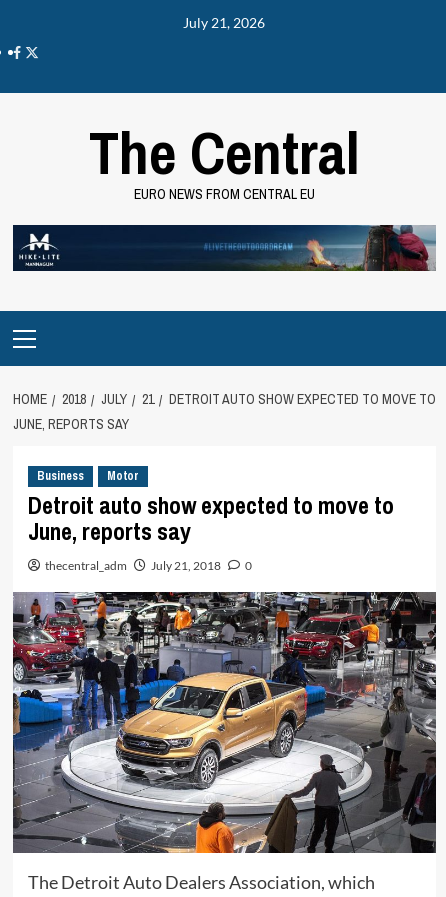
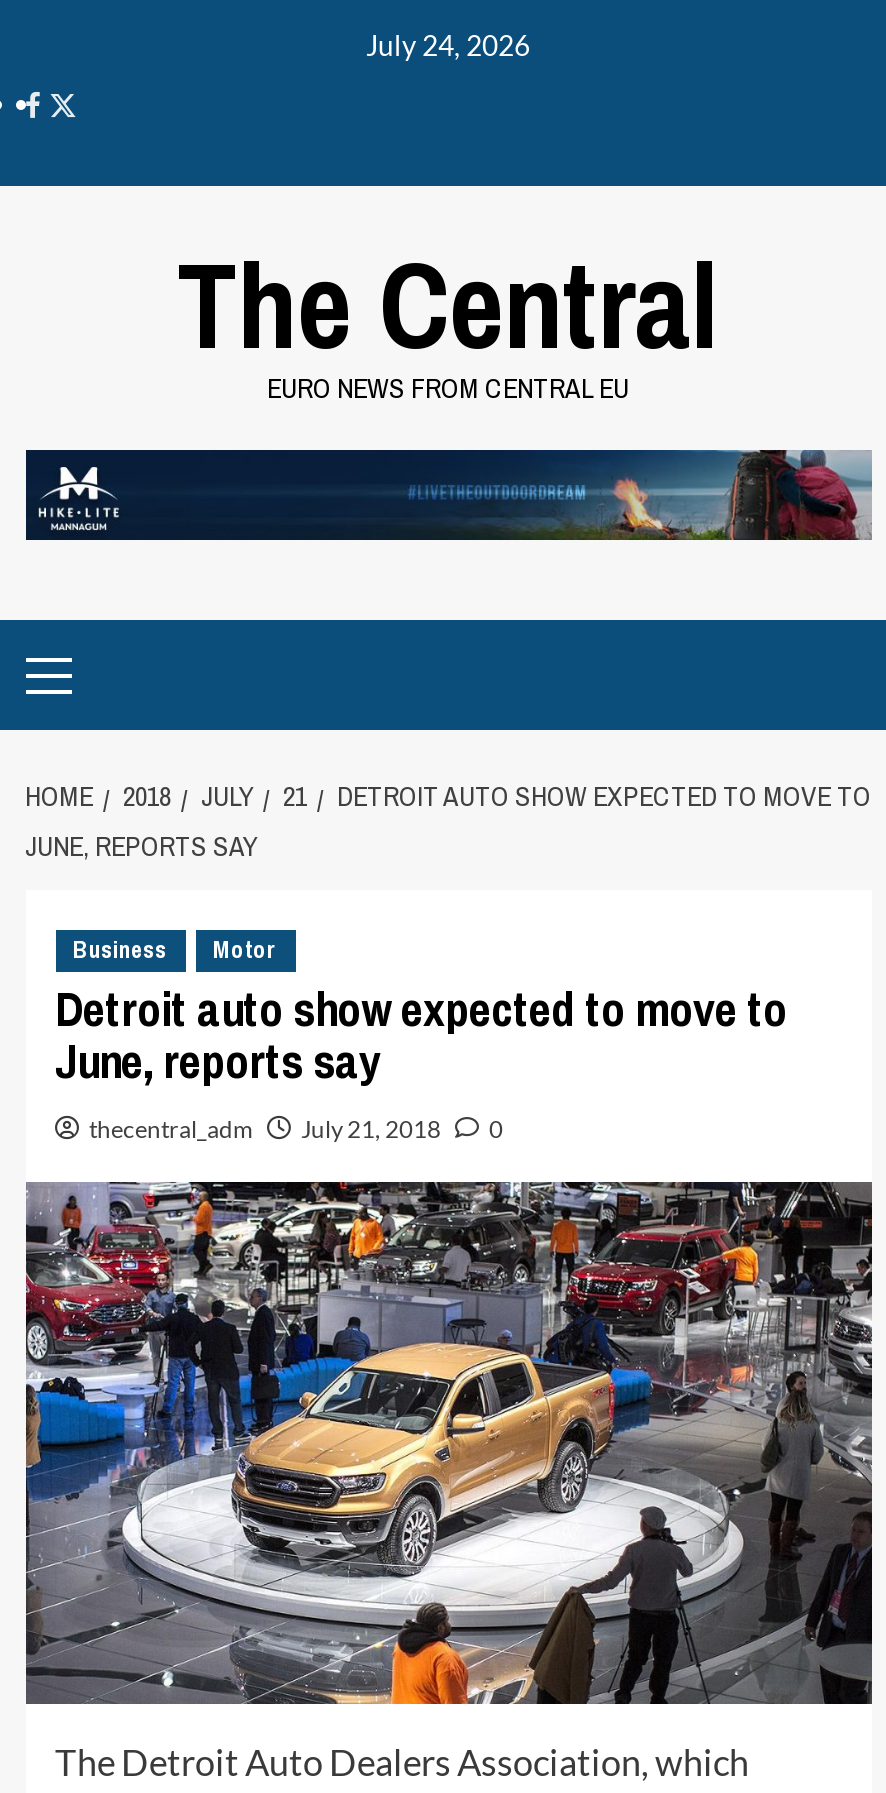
- July 21, 2026
+ July 24, 2026
